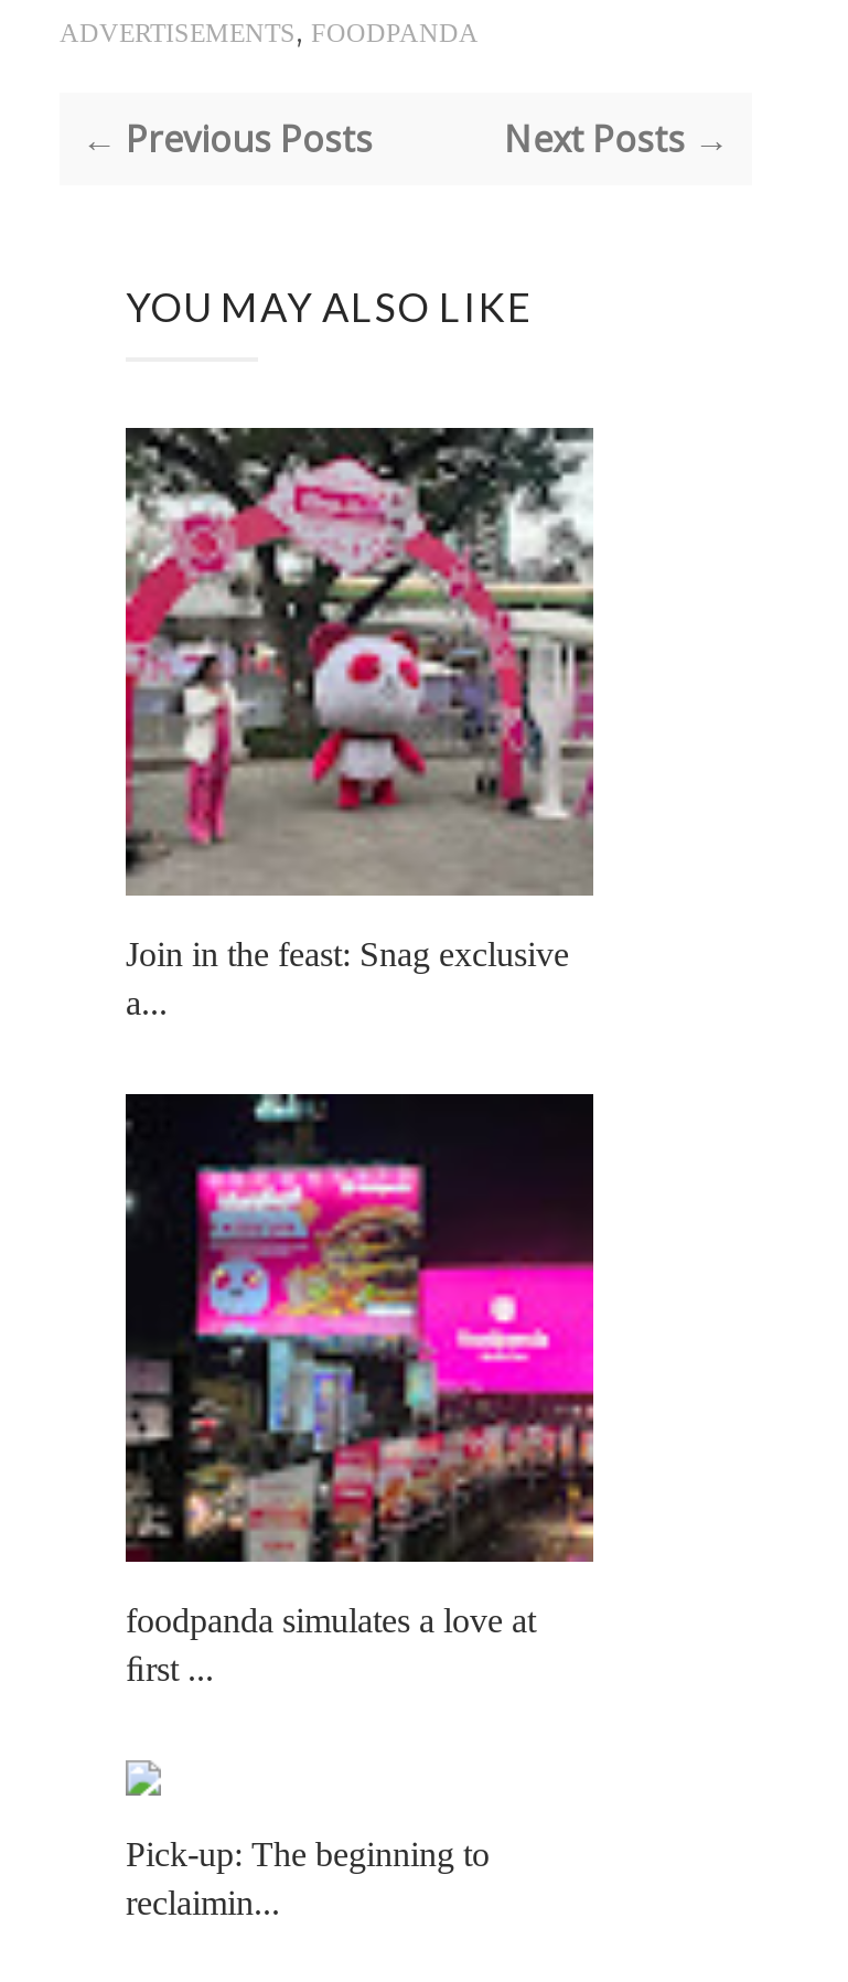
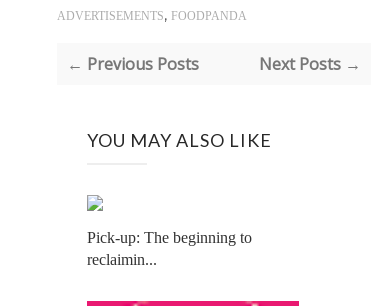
- [image]
- Join in the feast: Snag exclusive
- a...

- [image]
- foodpanda simulates a love at
- ﬁrst ...
